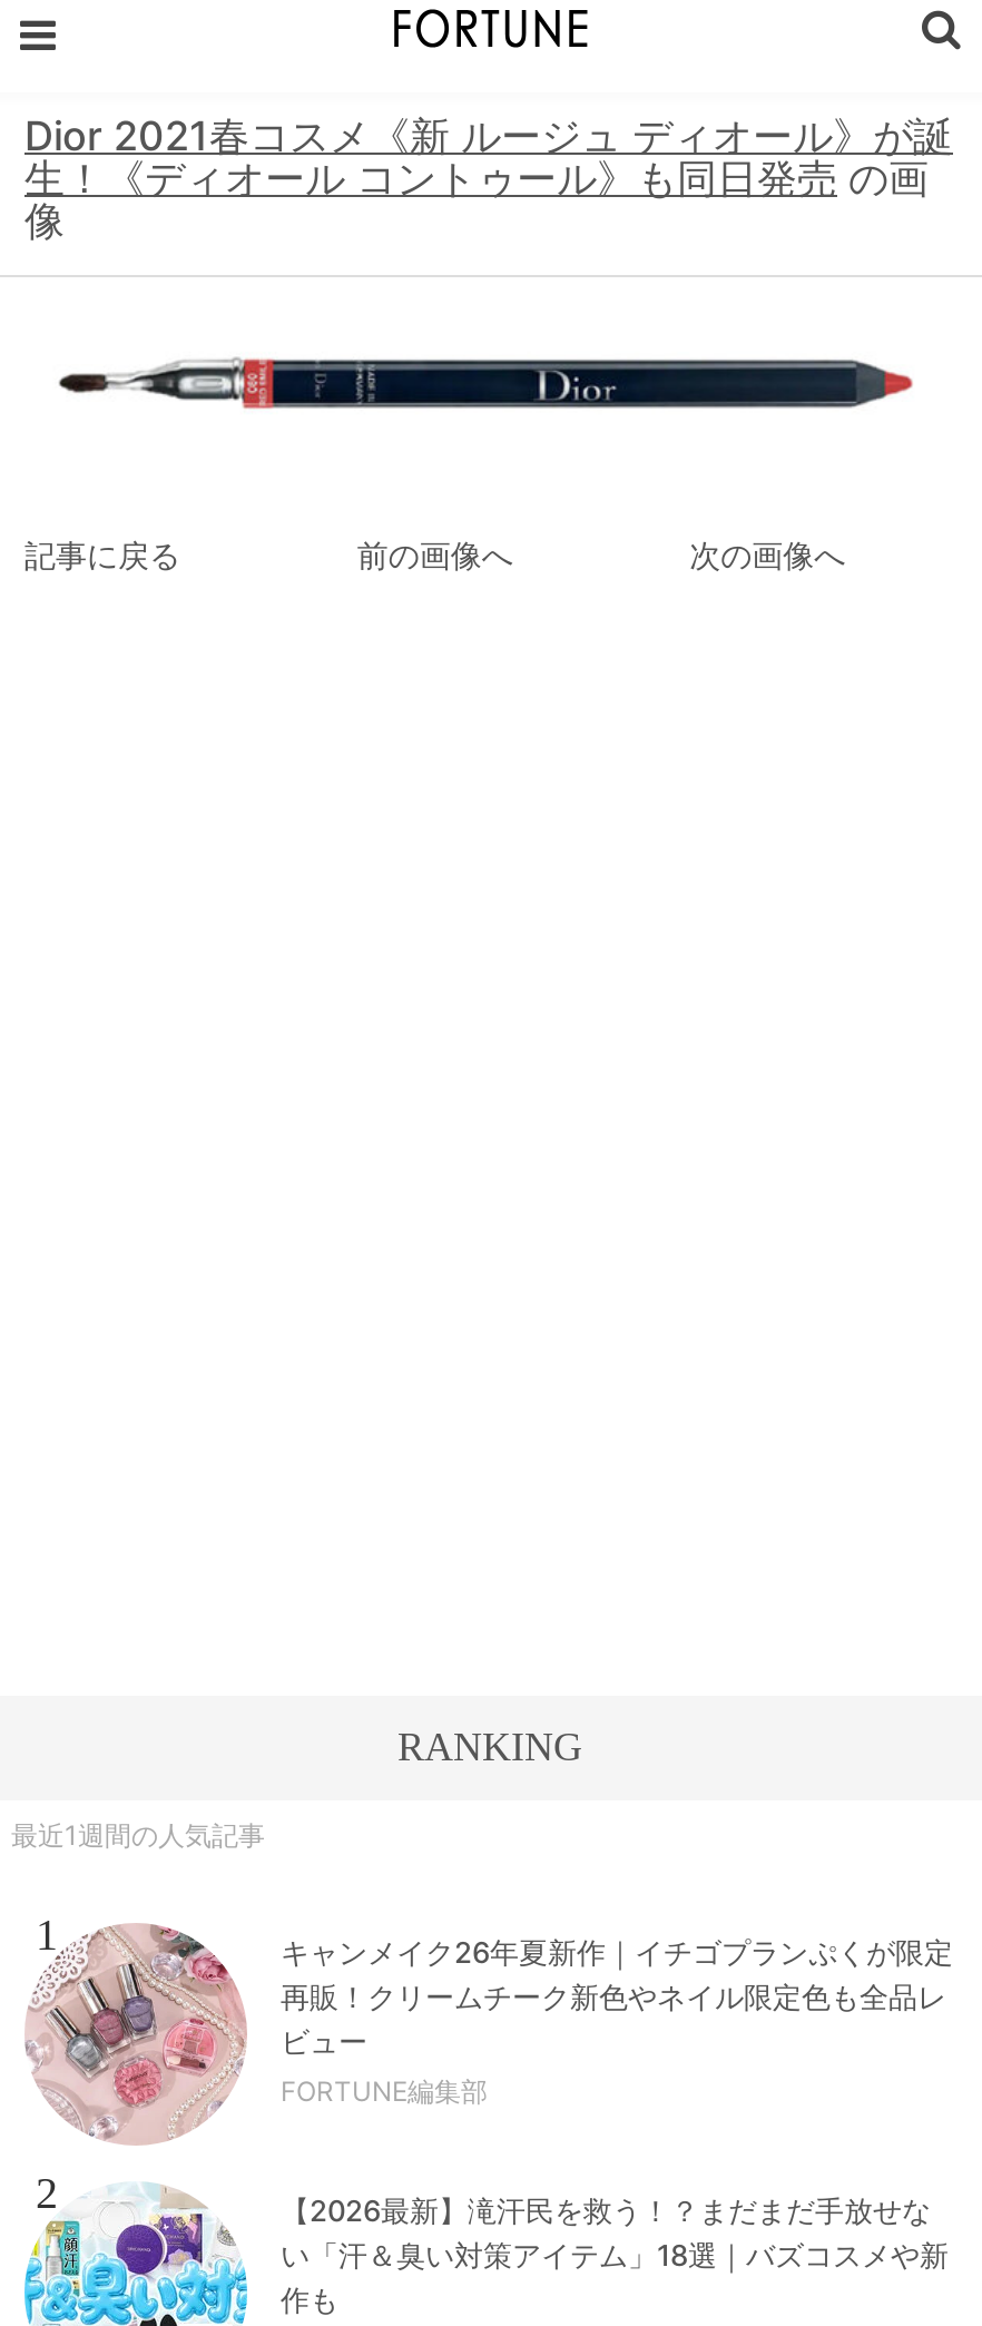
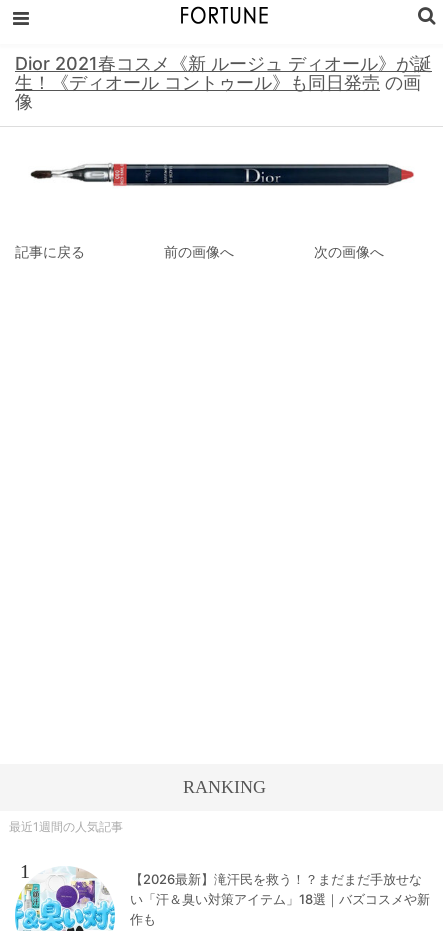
- [image]
- キャンメイク26年夏新作｜イチゴプランぷくが限定
- 再販！クリームチーク新色やネイル限定色も全品レ
- ビュー
- FORTUNE編集部
- 2
